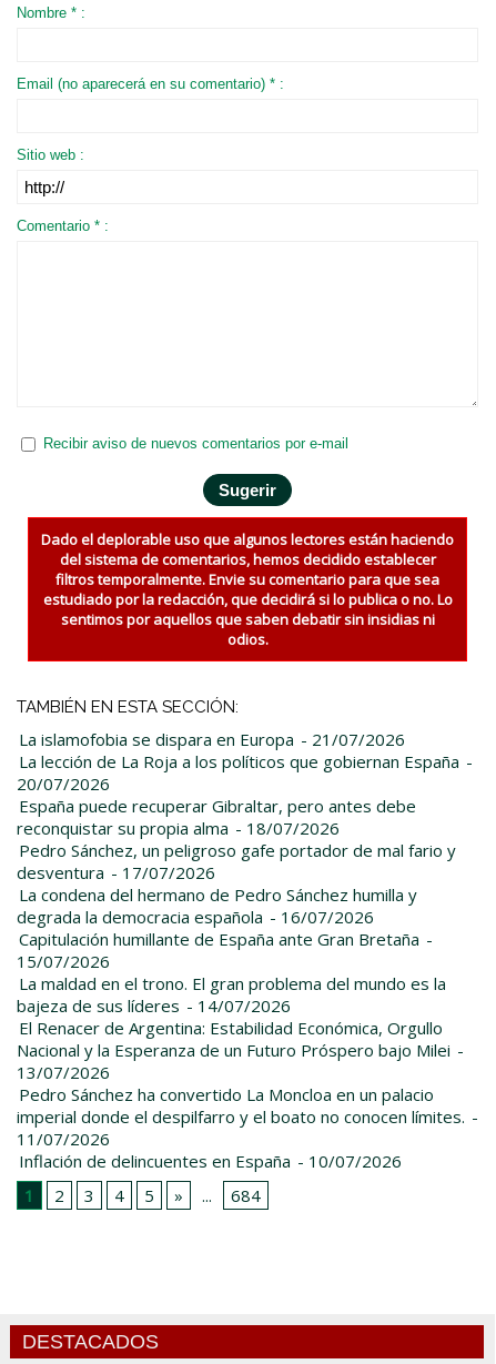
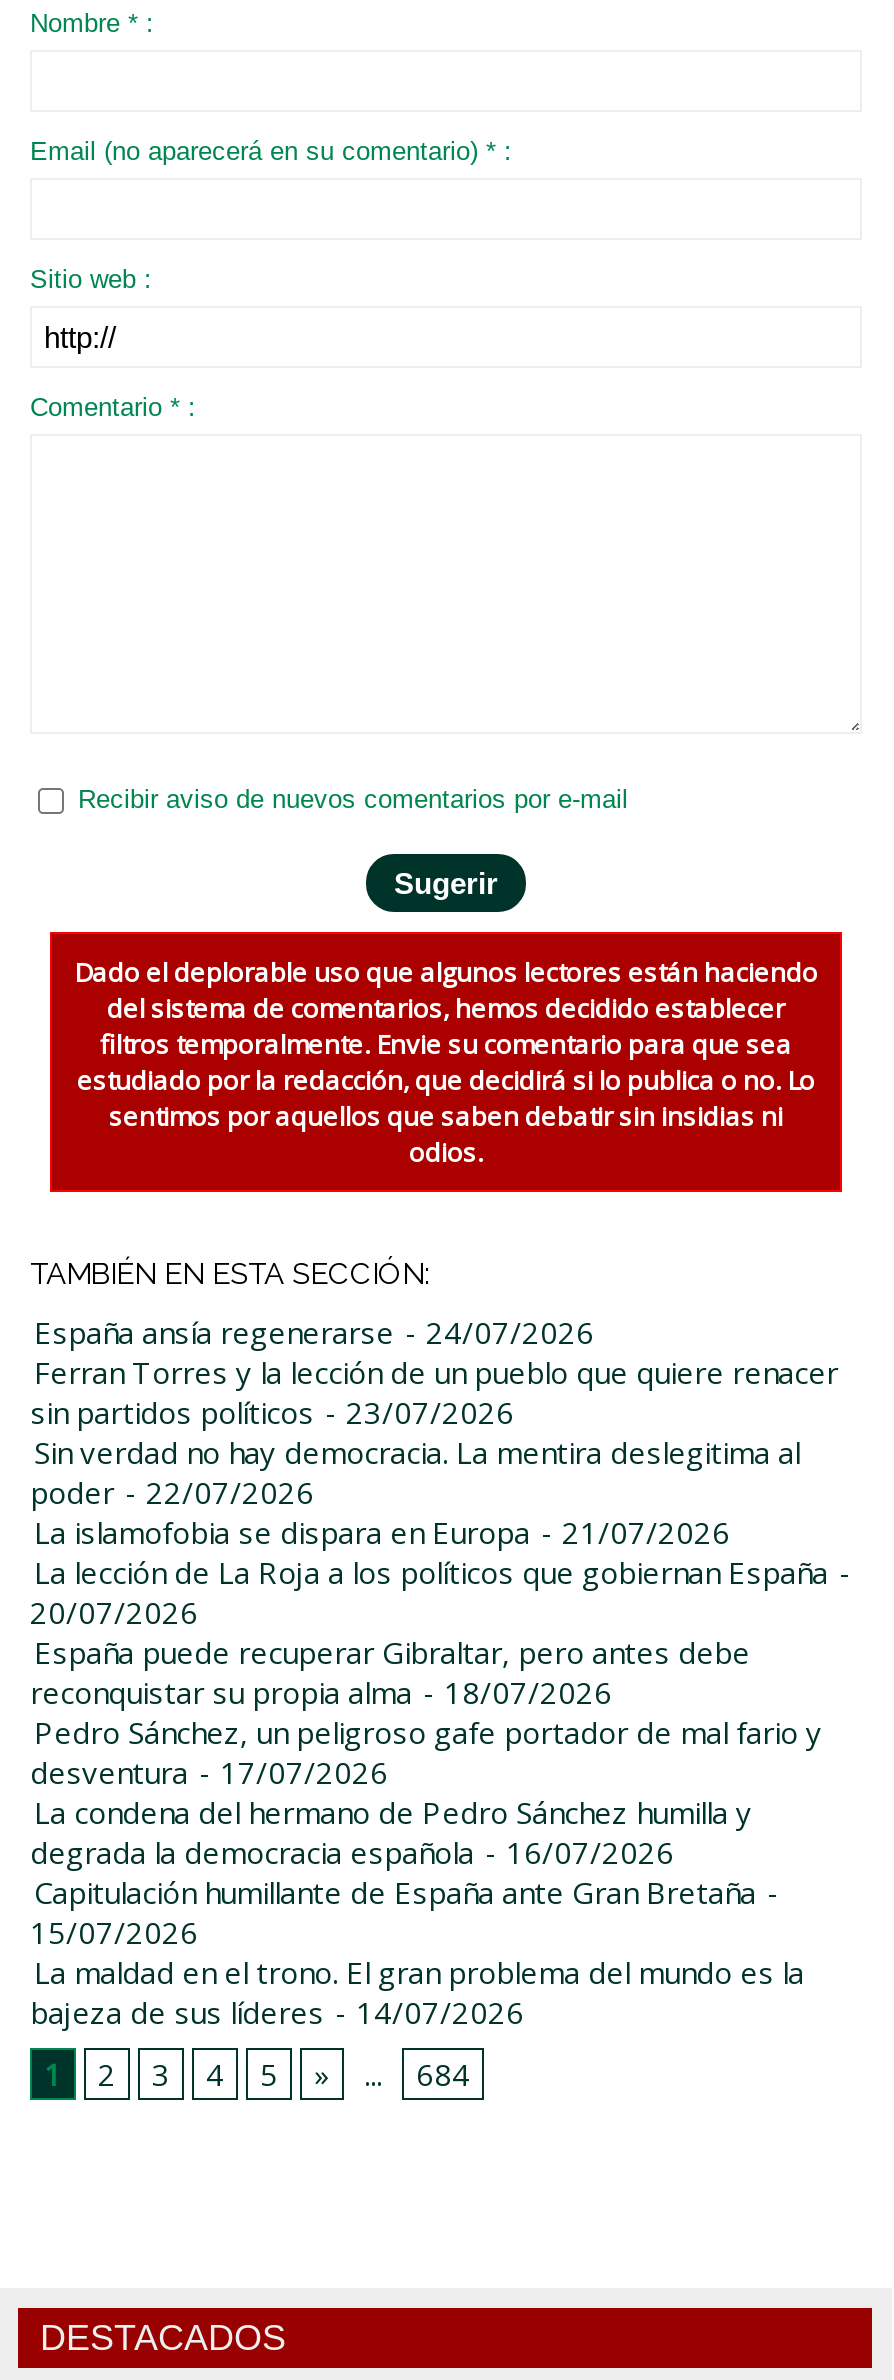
+ España ansía regenerarse - 24/07/2026
+ Ferran Torres y la lección de un pueblo que quiere renacer
+ sin partidos políticos - 23/07/2026
+ Sin verdad no hay democracia. La mentira deslegitima al
+ poder - 22/07/2026

moved down: La islamofobia se dispara en Europa - 21/07/2026 | La lección de La Roja a los políticos que gobiernan España - | 20/07/2026 | ... | La maldad en el trono. El gran problema del mundo es la | bajeza de sus líderes - 14/07/2026

- El Renacer de Argentina: Estabilidad Económica, Orgullo
- Nacional y la Esperanza de un Futuro Próspero bajo Milei -
- 13/07/2026
- Pedro Sánchez ha convertido La Moncloa en un palacio
- imperial donde el despilfarro y el boato no conocen límites. -
- 11/07/2026
- Inflación de delincuentes en España - 10/07/2026
